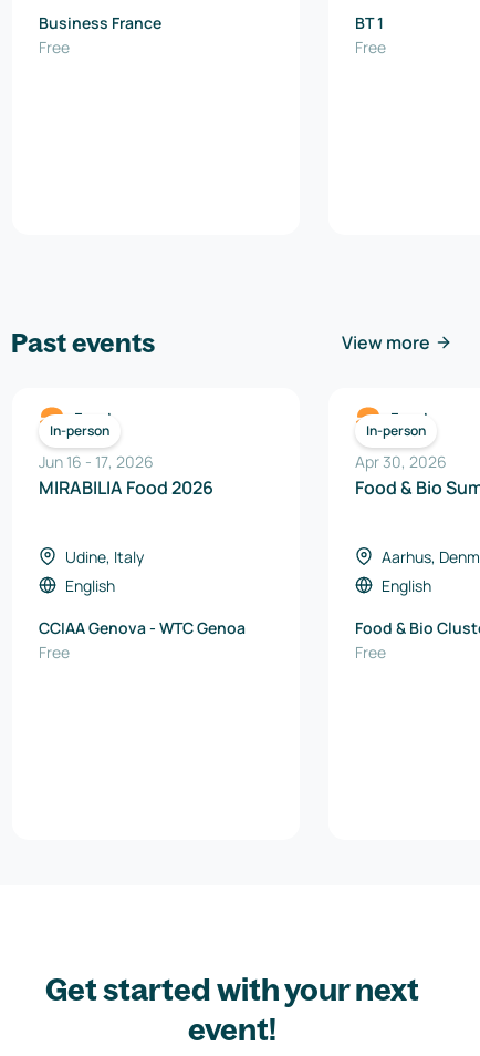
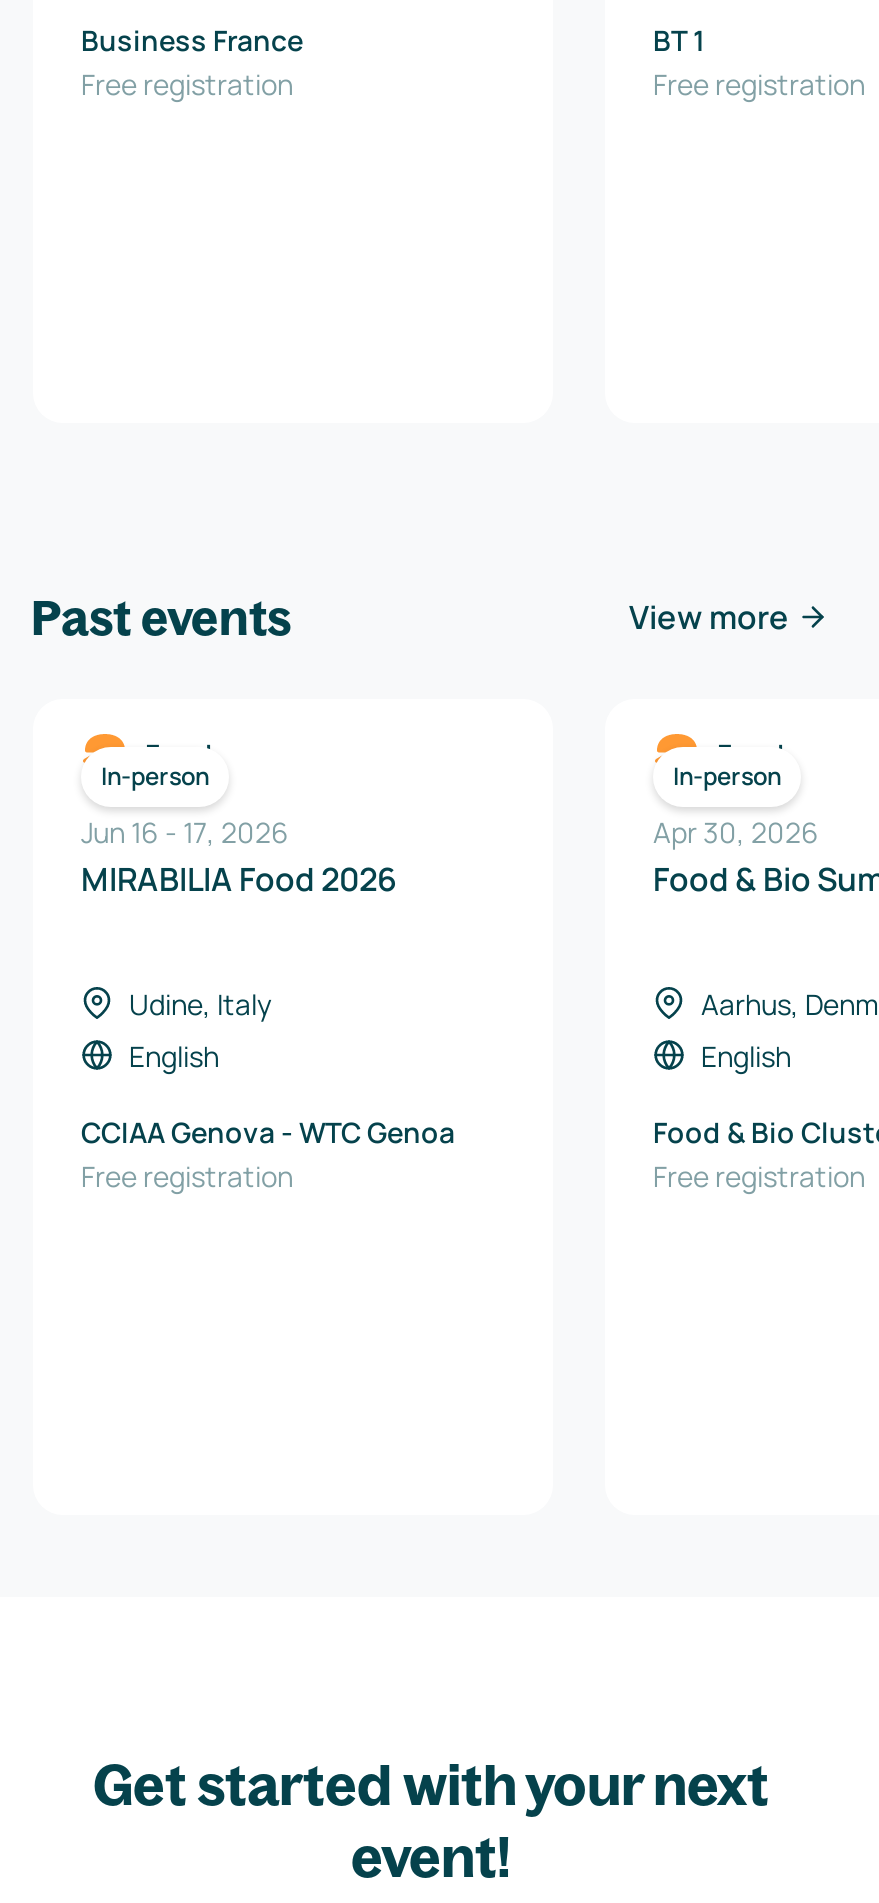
- Free
+ Free registration

- Free
+ Free registration

- Free
+ Free registration

- Free
+ Free registration
